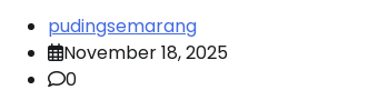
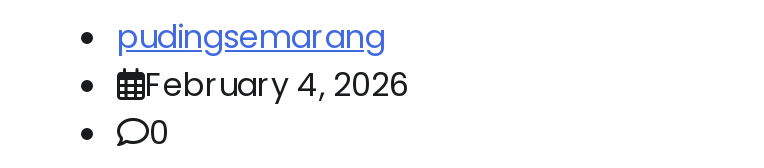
- November 18, 2025
+ February 4, 2026
